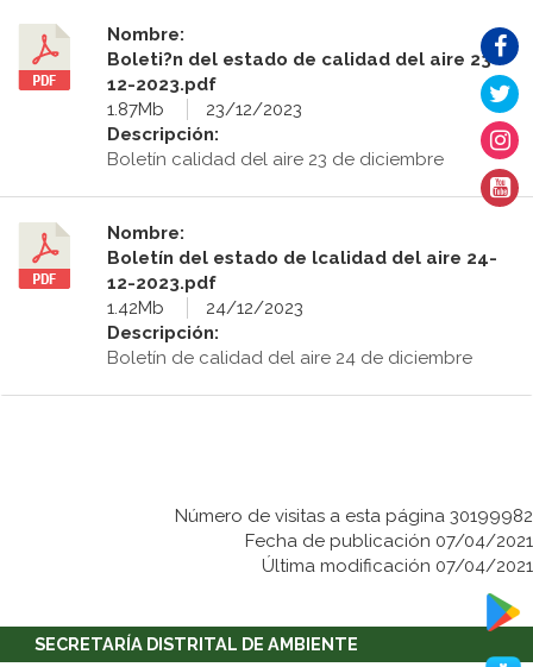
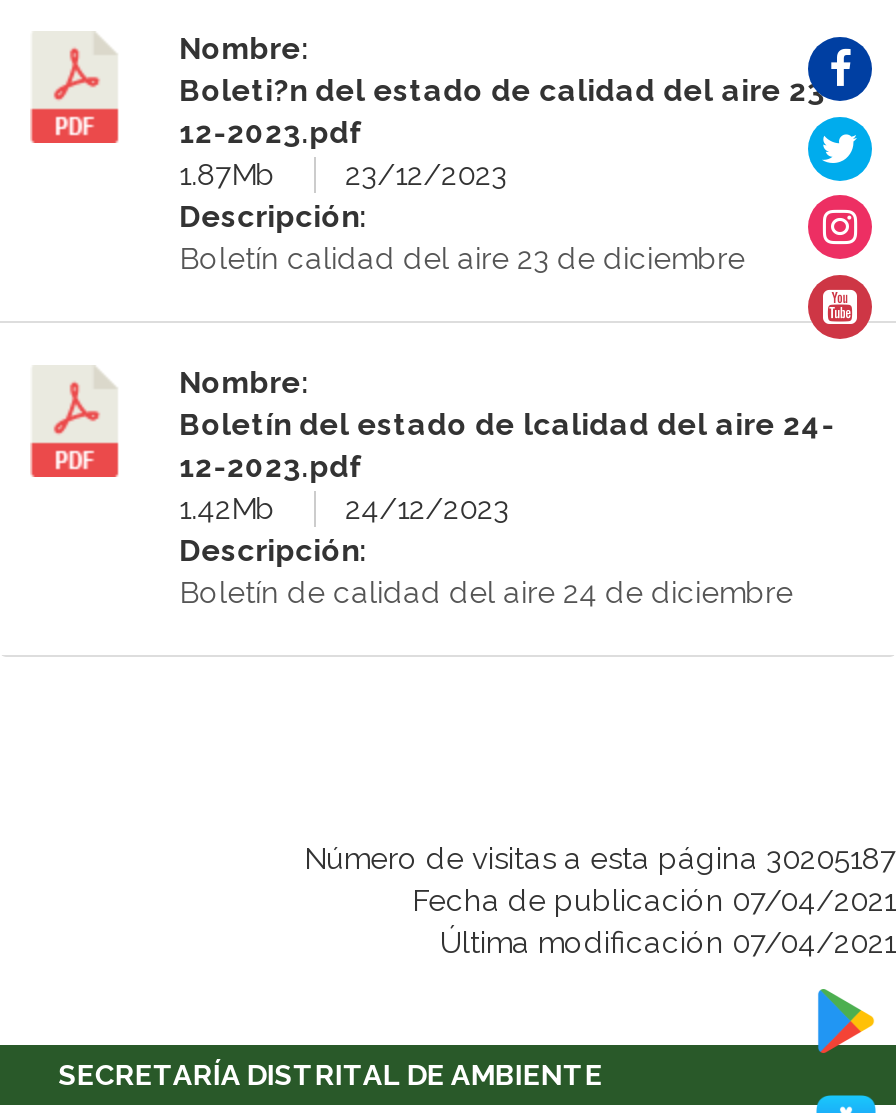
- Número de visitas a esta página 30199982
+ Número de visitas a esta página 30205187
